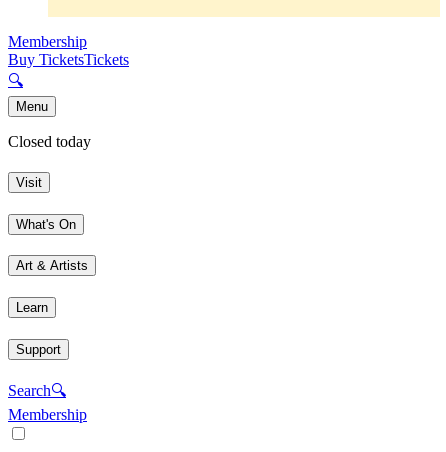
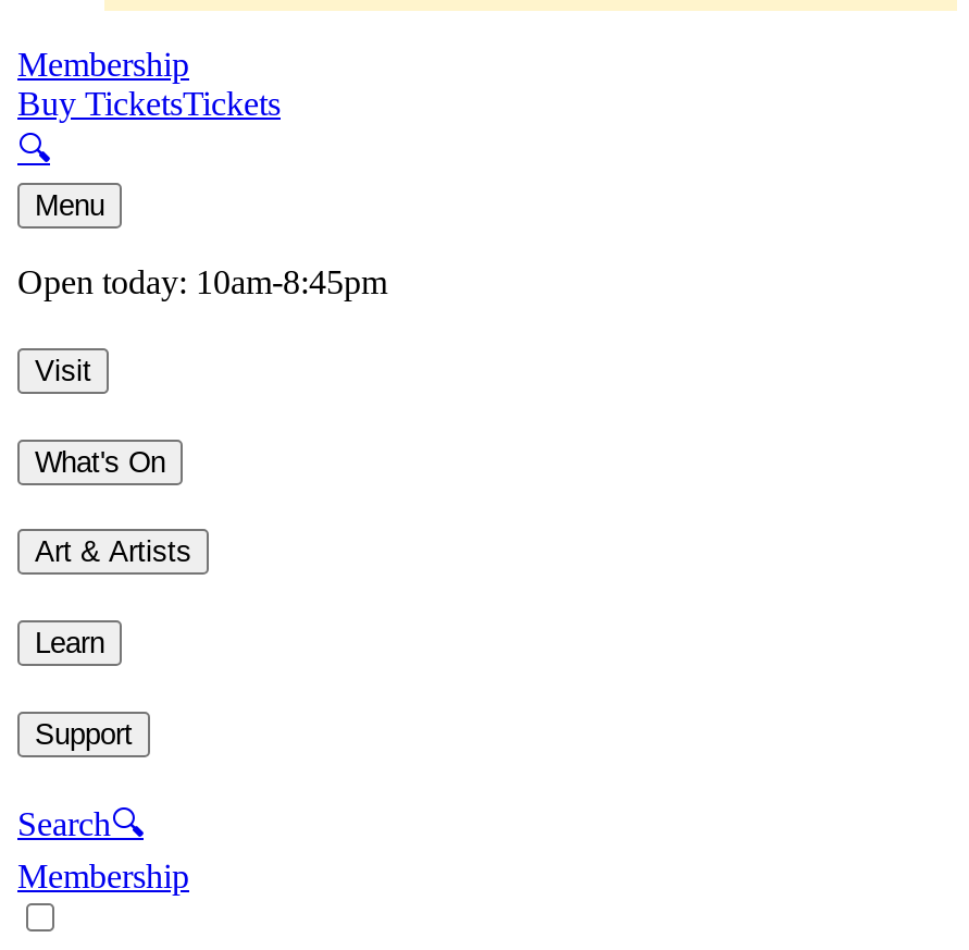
- Closed today
+ Open today: 10am-8:45pm
